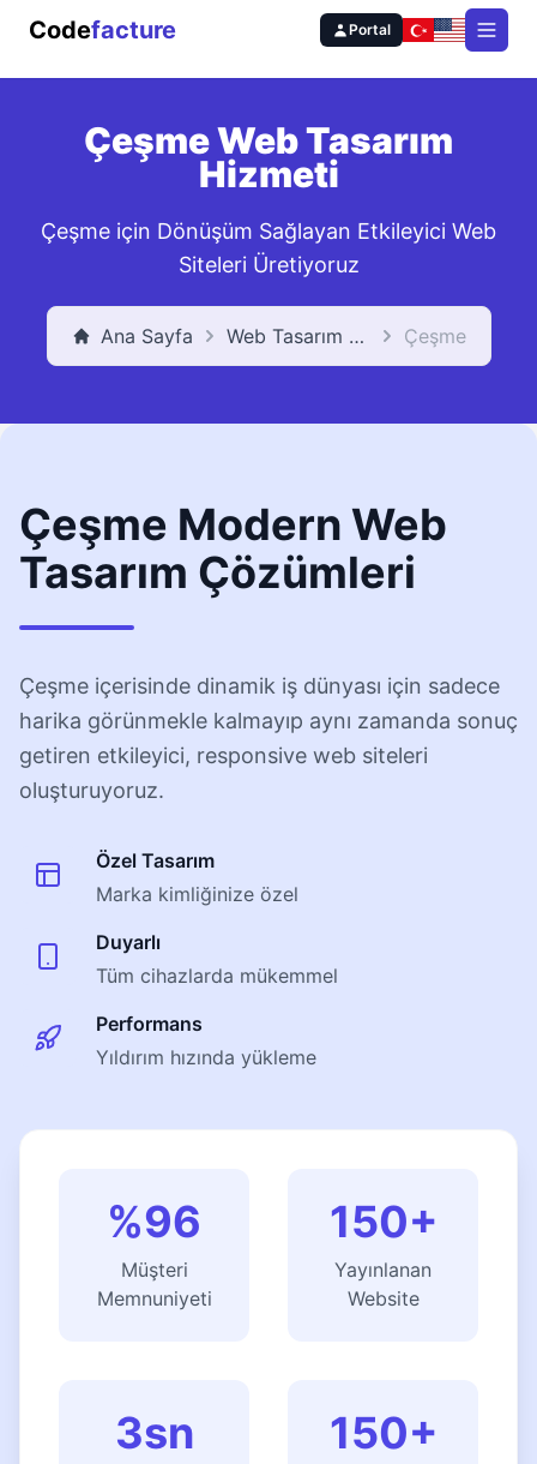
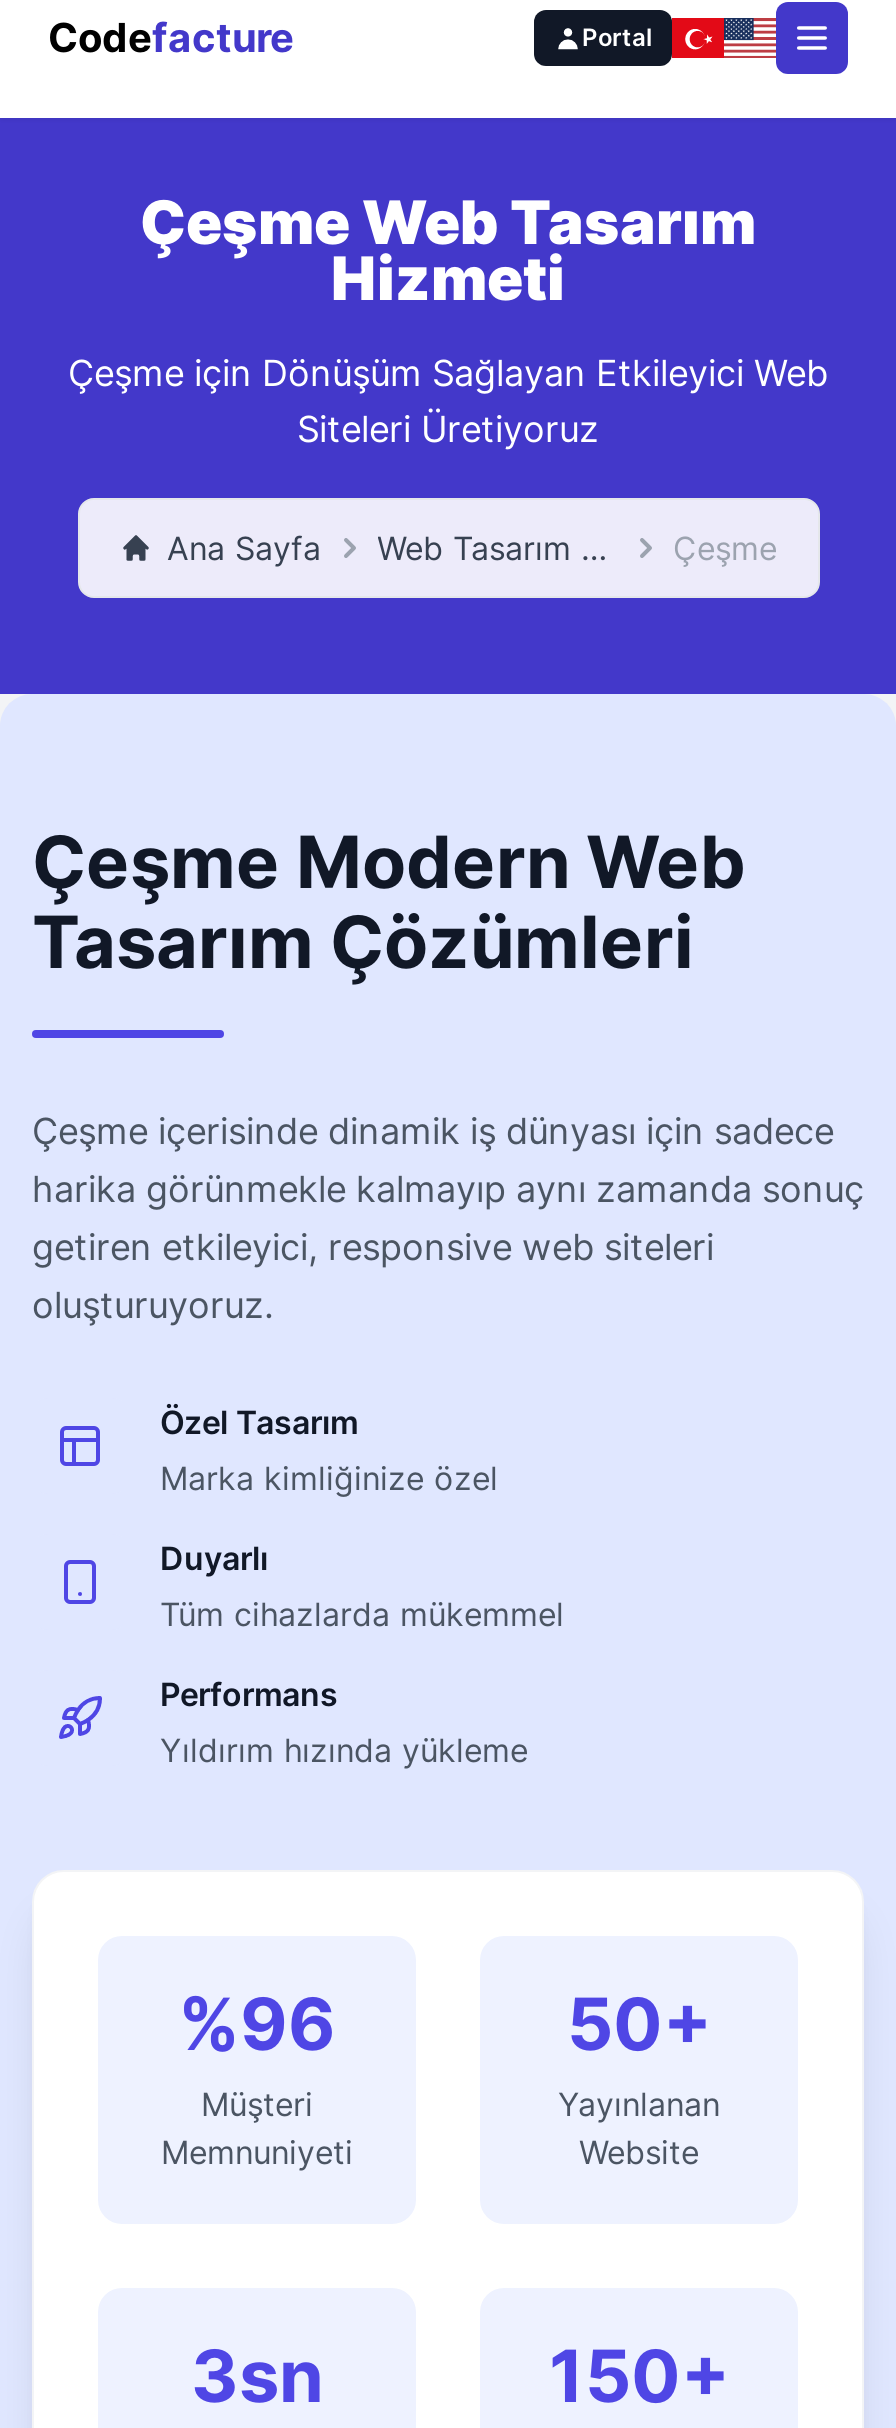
- 150+
+ 50+
